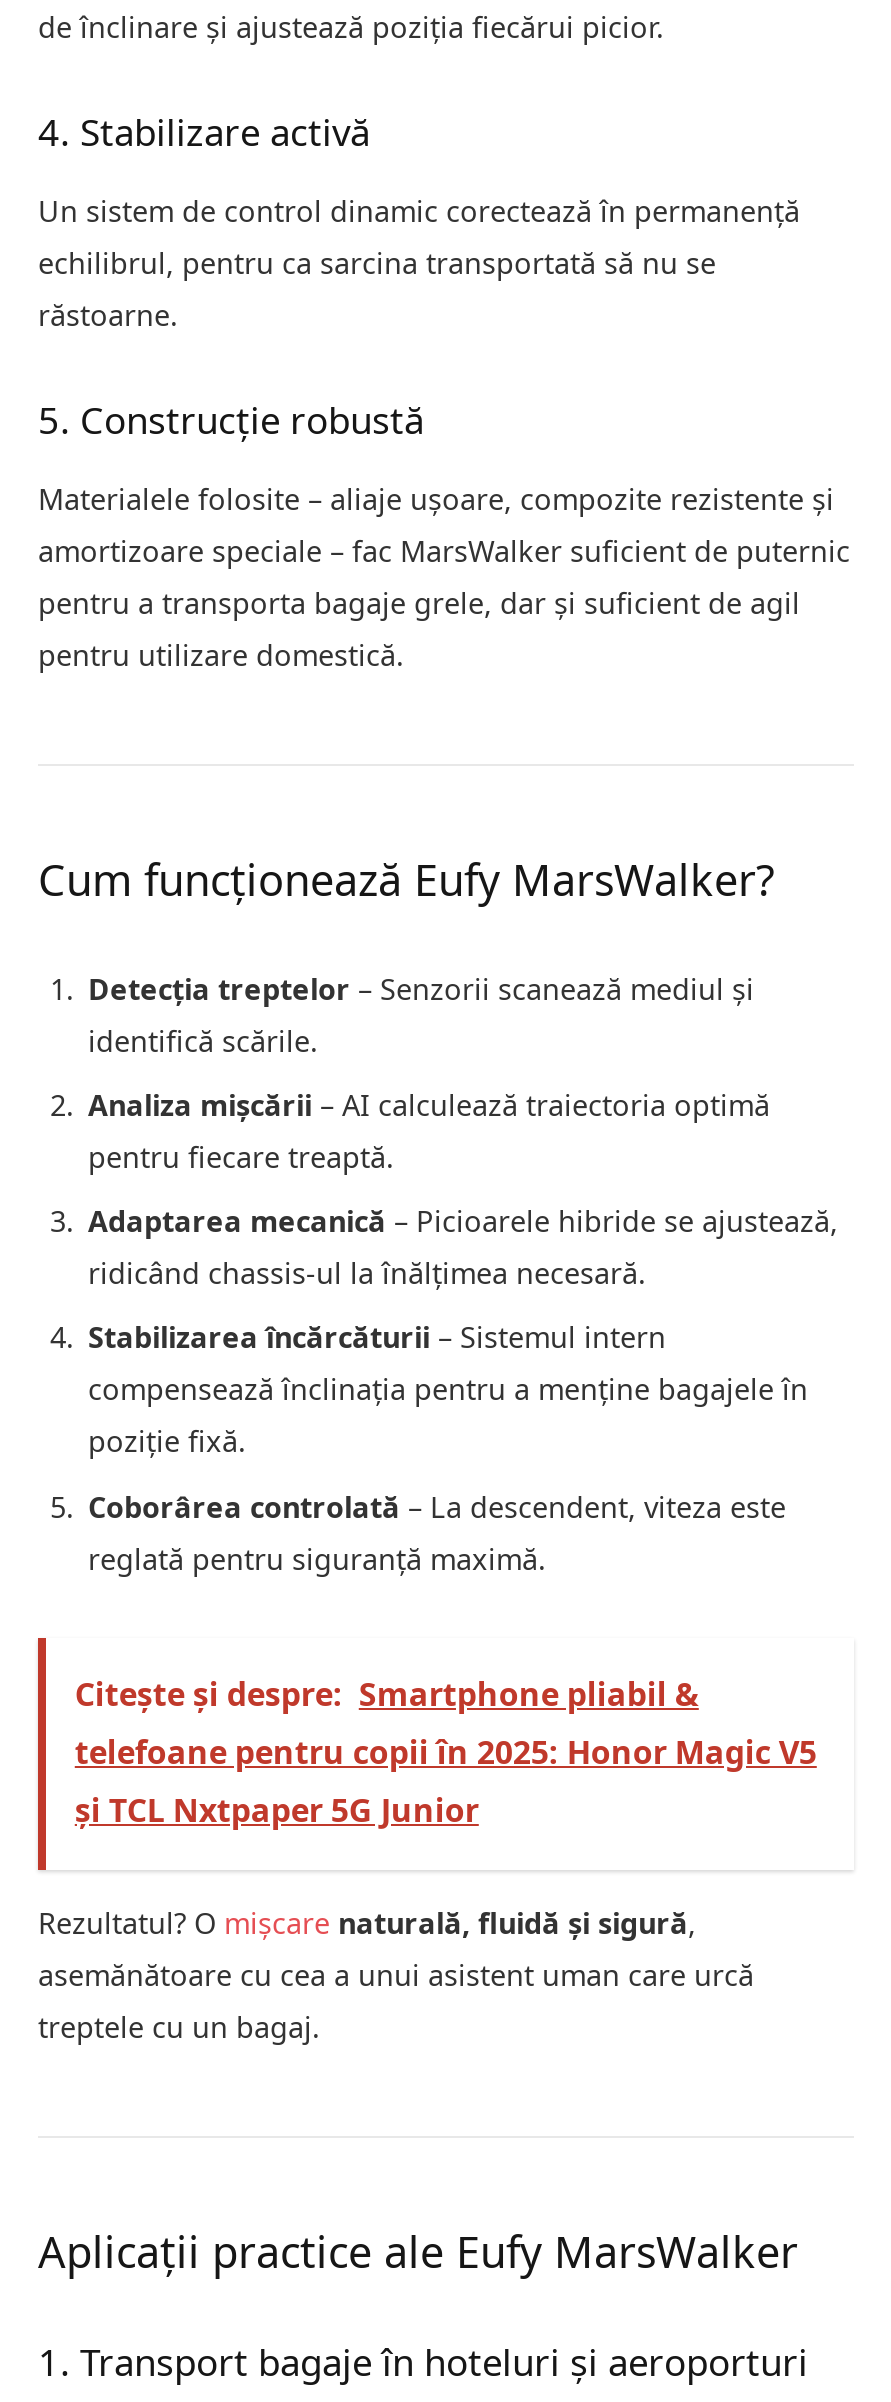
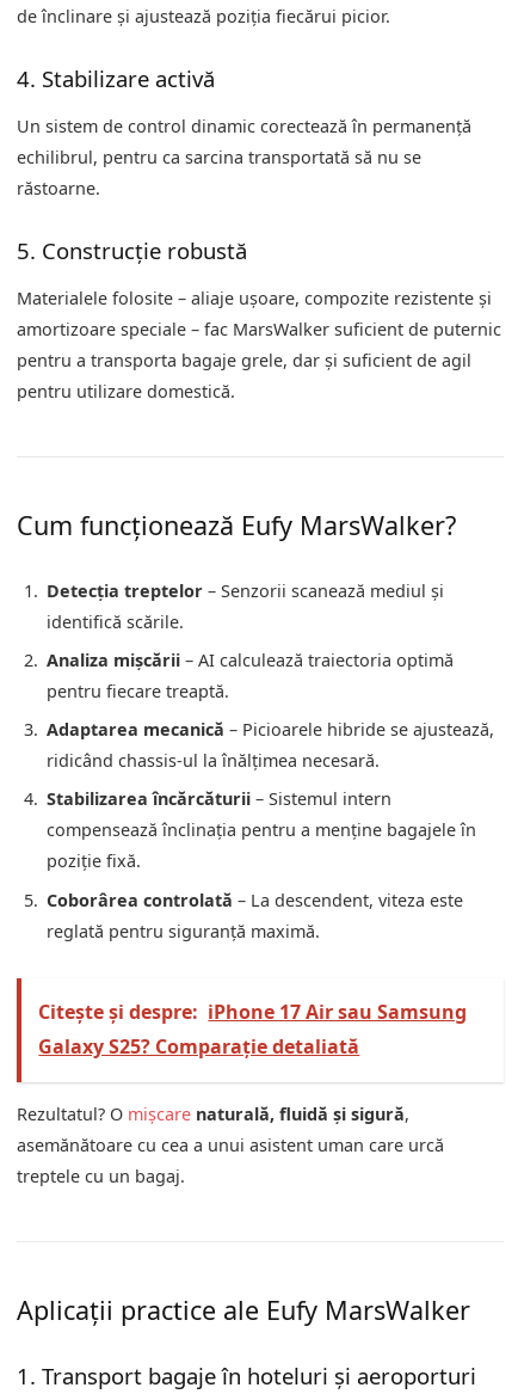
- Citește și despre: Smartphone pliabil &
- telefoane pentru copii în 2025: Honor Magic V5
- și TCL Nxtpaper 5G Junior
+ Citește și despre: iPhone 17 Air sau Samsung
+ Galaxy S25? Comparație detaliată
